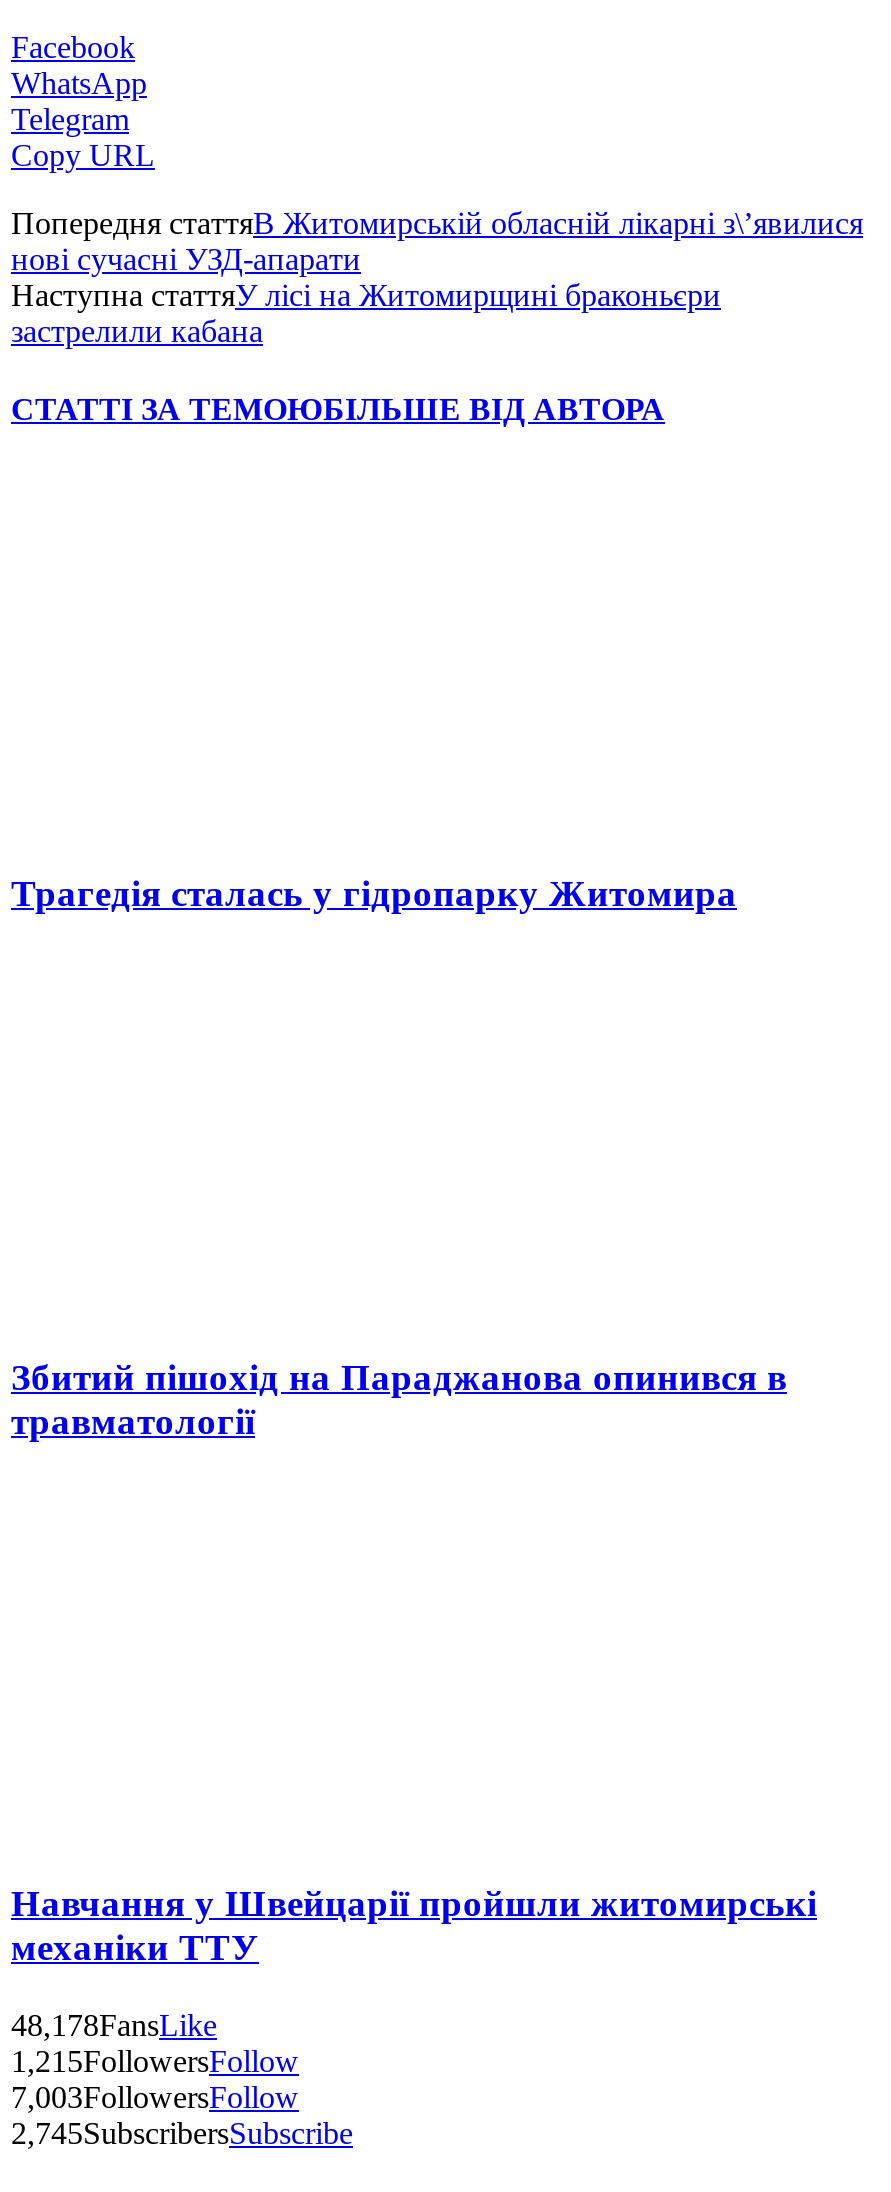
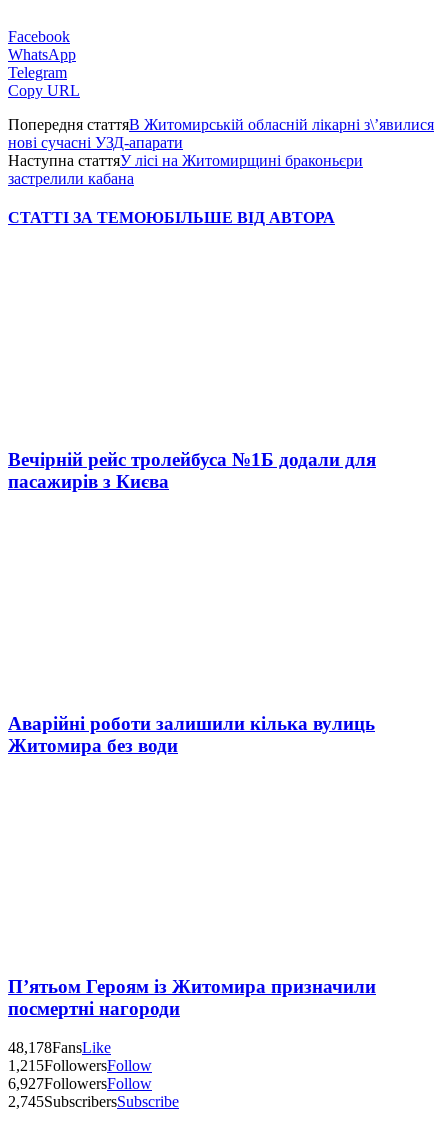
- Трагедія сталась у гідропарку Житомира
+ Вечірній рейс тролейбуса №1Б додали для
+ пасажирів з Києва

- Збитий пішохід на Параджанова опинився в
- травматології
+ Аварійні роботи залишили кілька вулиць
+ Житомира без води

- Навчання у Швейцарії пройшли житомирські
- механіки ТТУ
+ П’ятьом Героям із Житомира призначили
+ посмертні нагороди

- 7,003FollowersFollow
+ 6,927FollowersFollow
